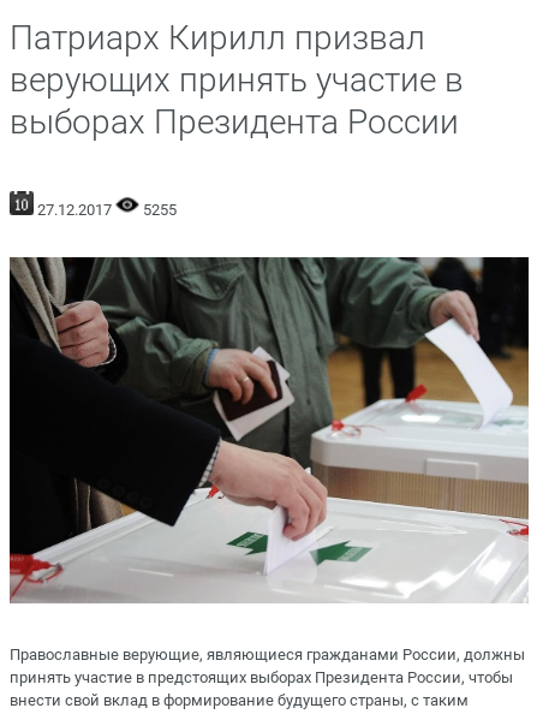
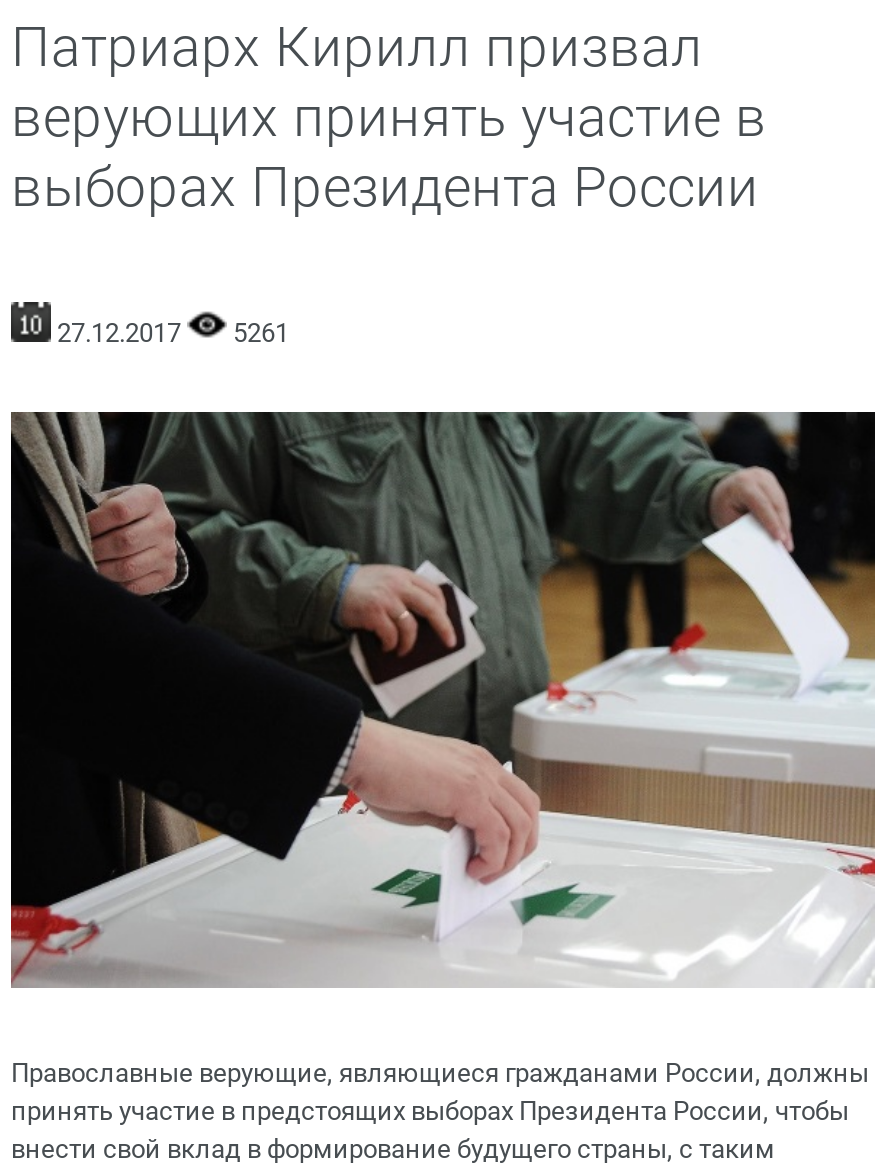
- 27.12.2017 5255
+ 27.12.2017 5261
